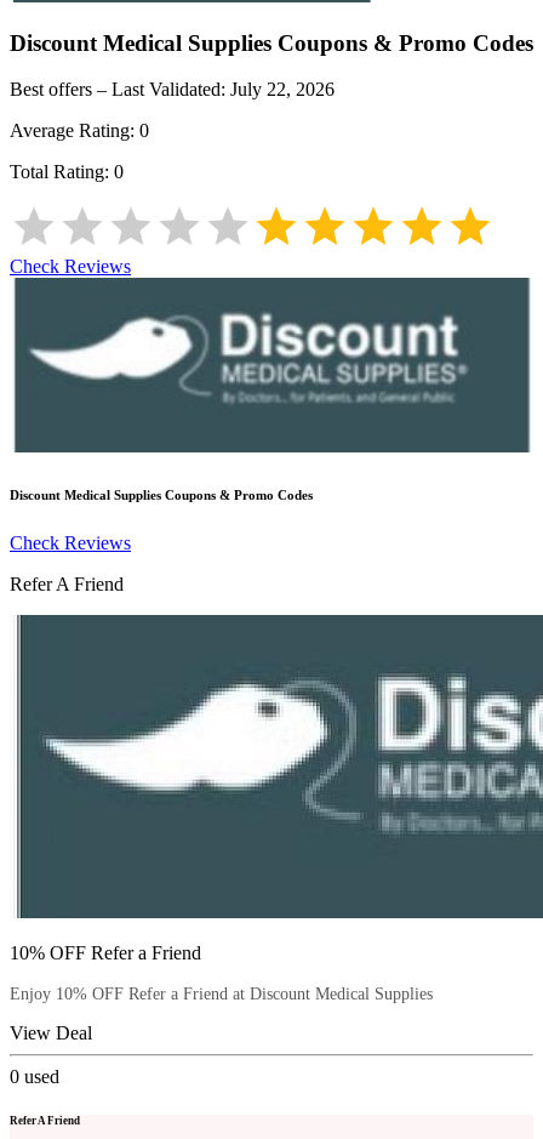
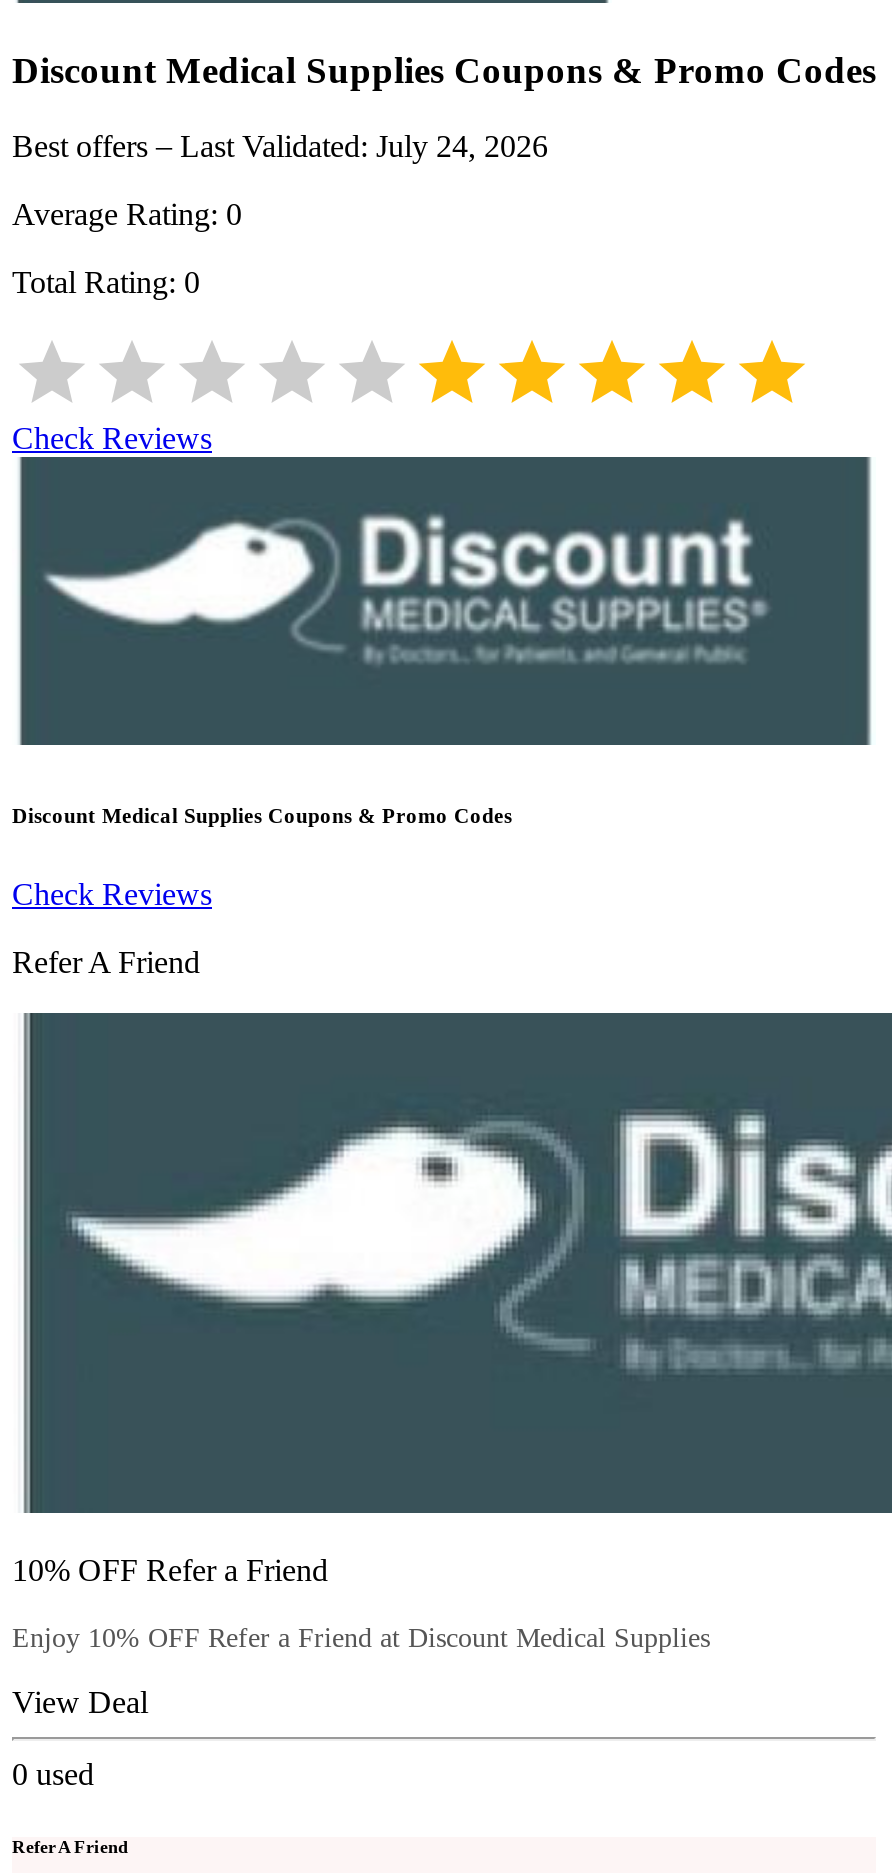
- Best offers – Last Validated: July 22, 2026
+ Best offers – Last Validated: July 24, 2026
